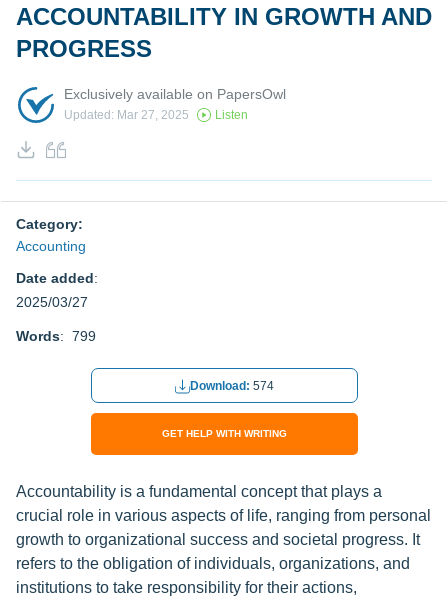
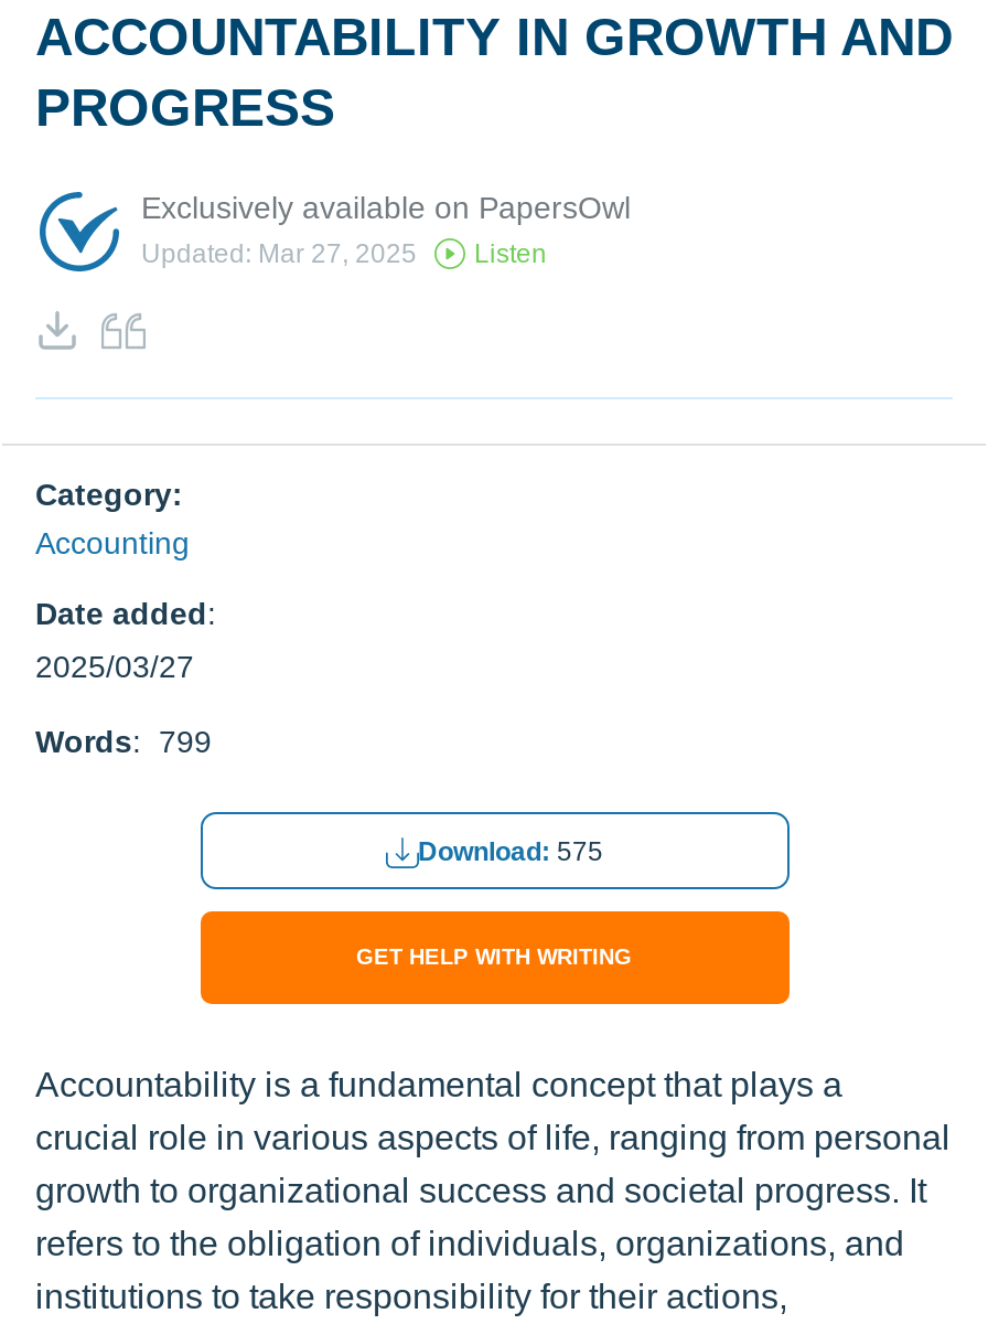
- Download: 574
+ Download: 575
